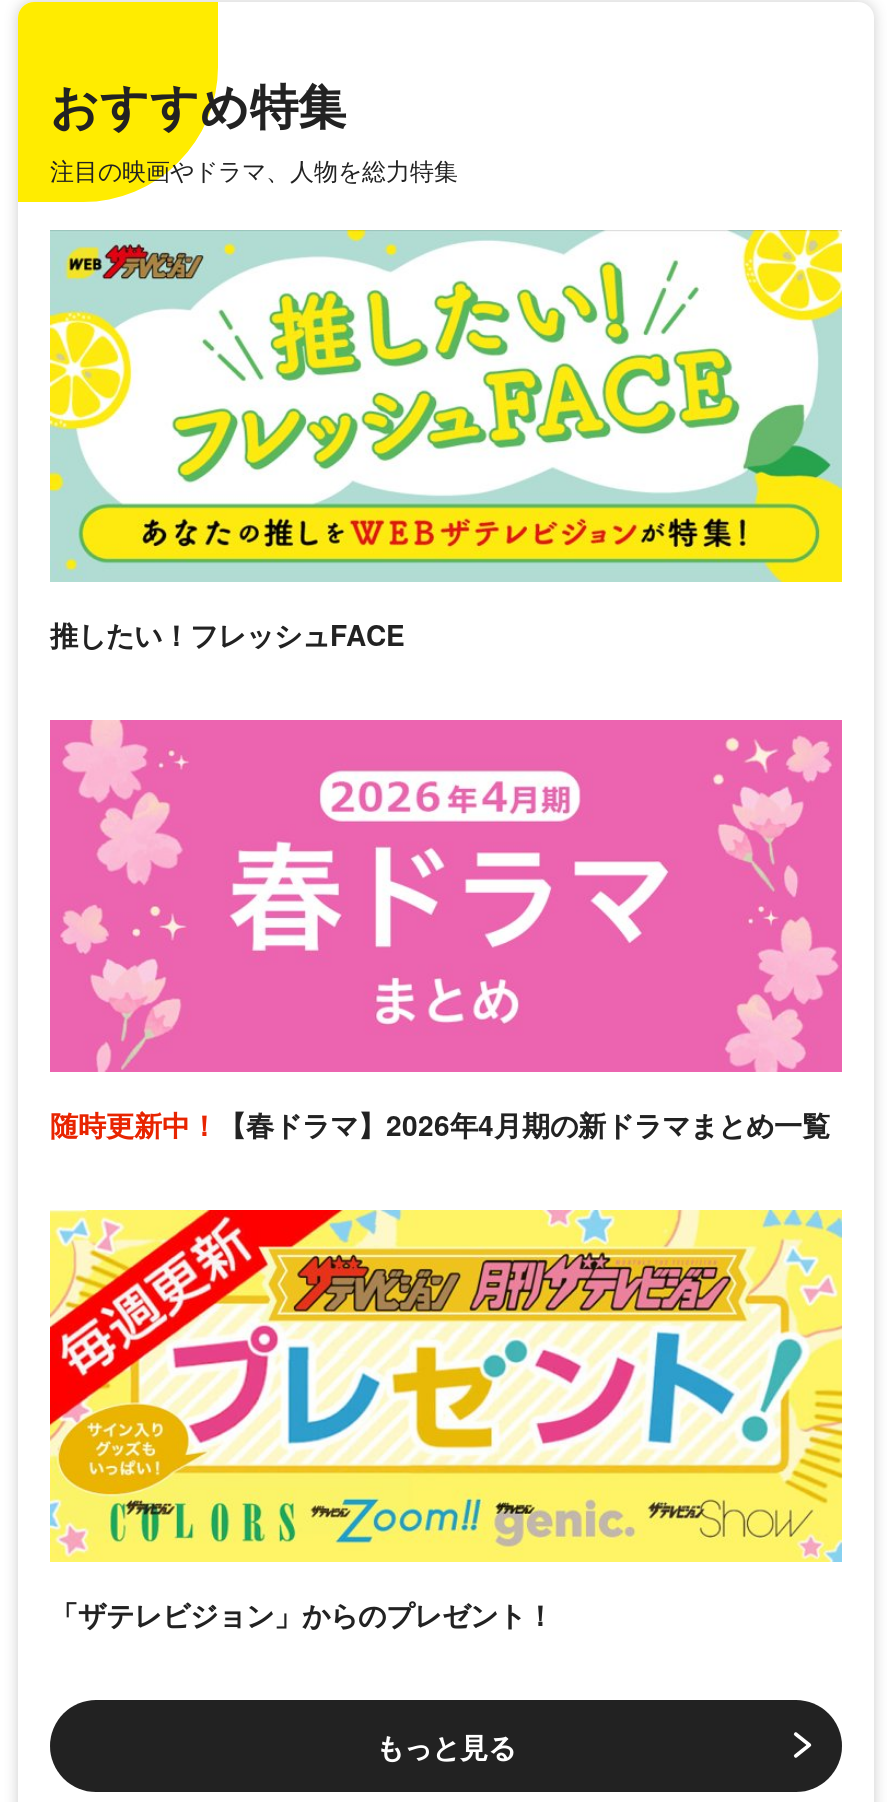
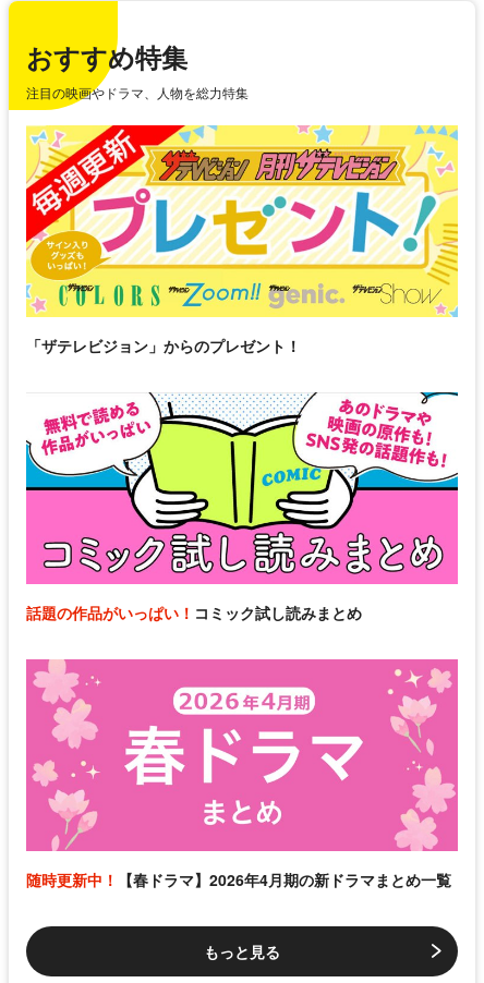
- [image]
- 推したい！フレッシュFACE

moved down: [image] | 随時更新中！【春ドラマ】2026年4月期の新ドラマまとめ一覧

moved up: [image] | 「ザテレビジョン」からのプレゼント！

+ [image]
+ 話題の作品がいっぱい！コミック試し読みまとめ
